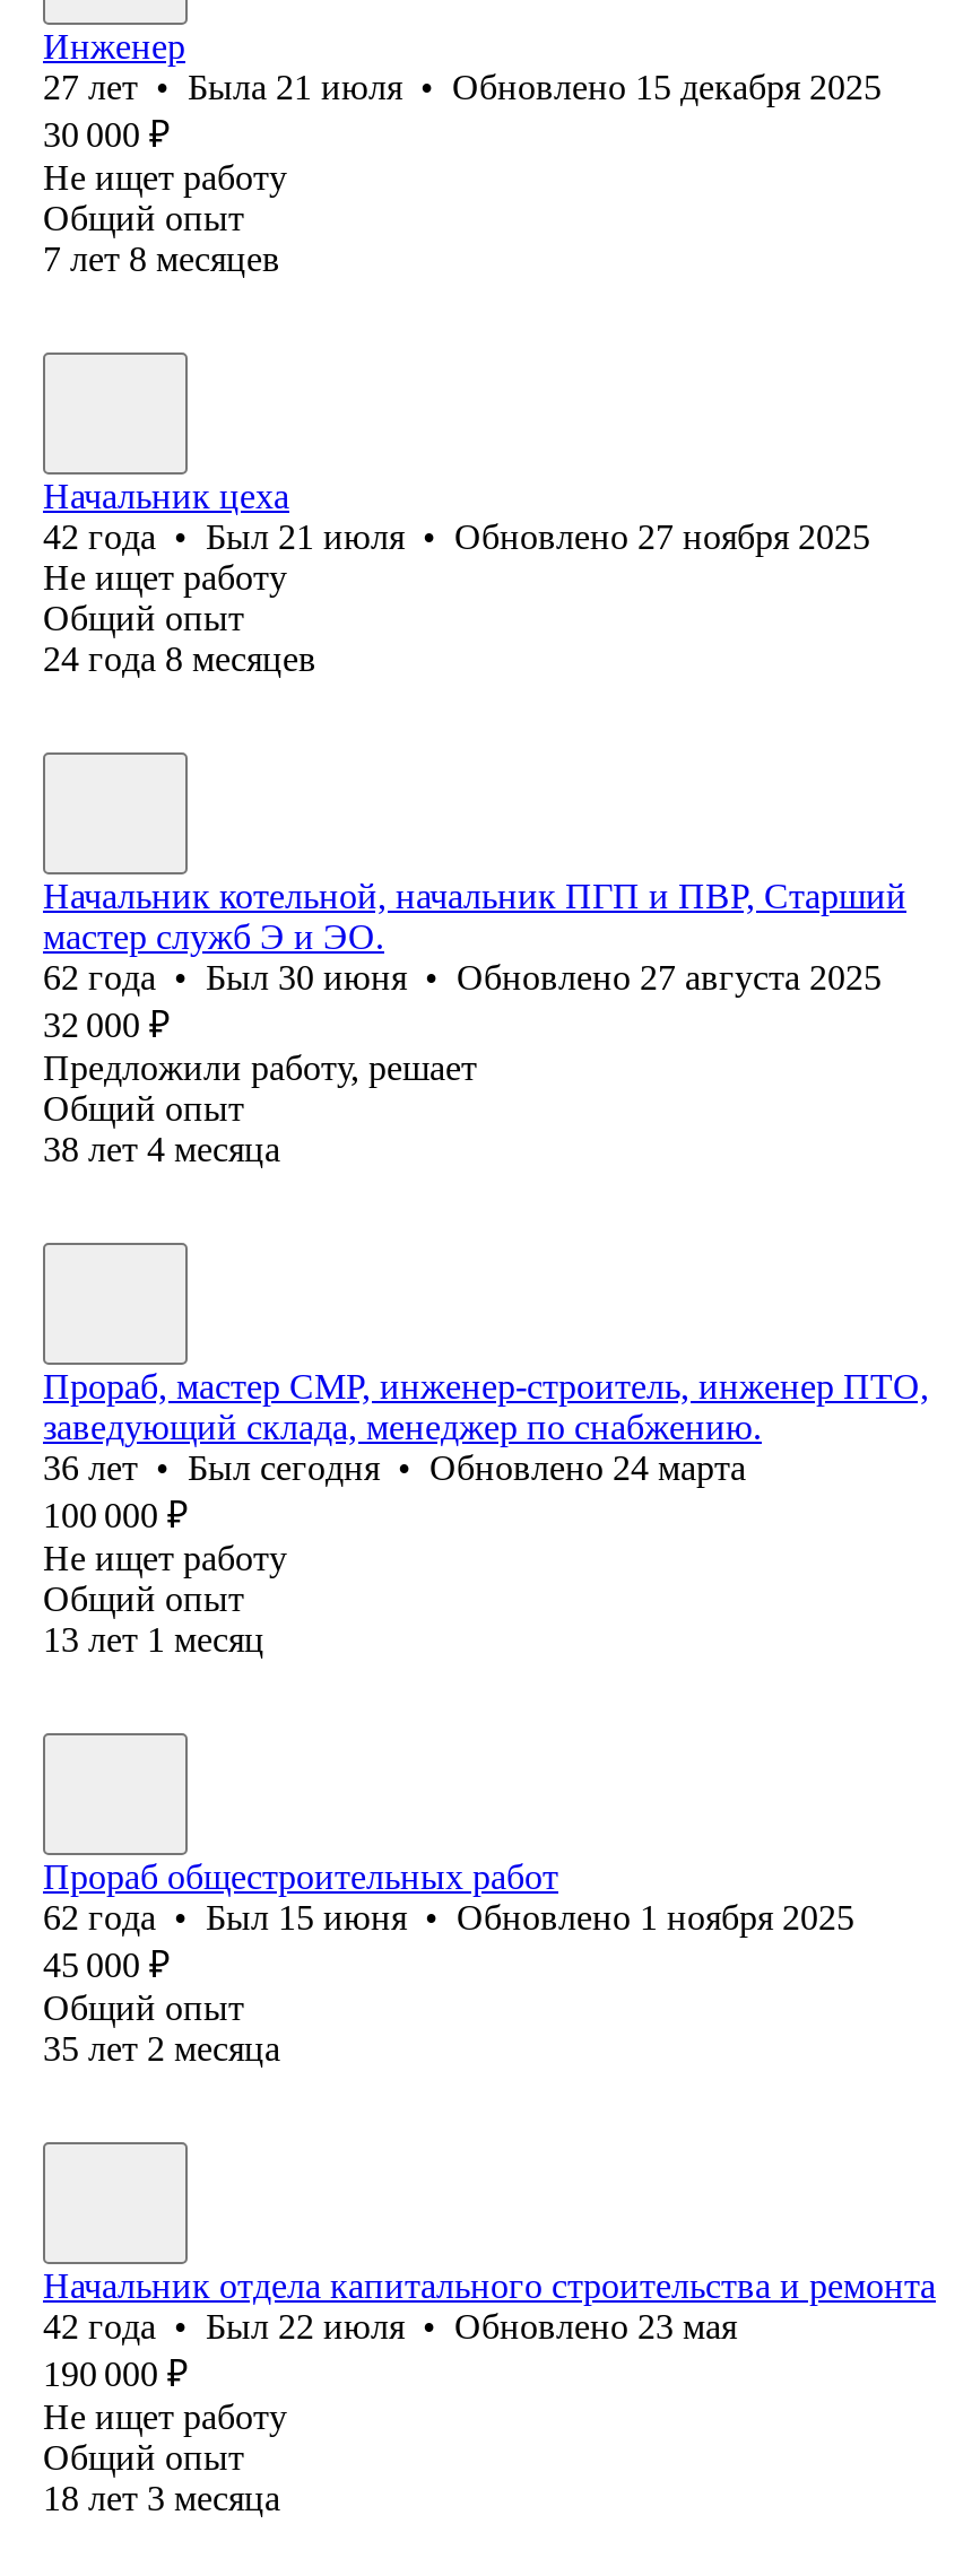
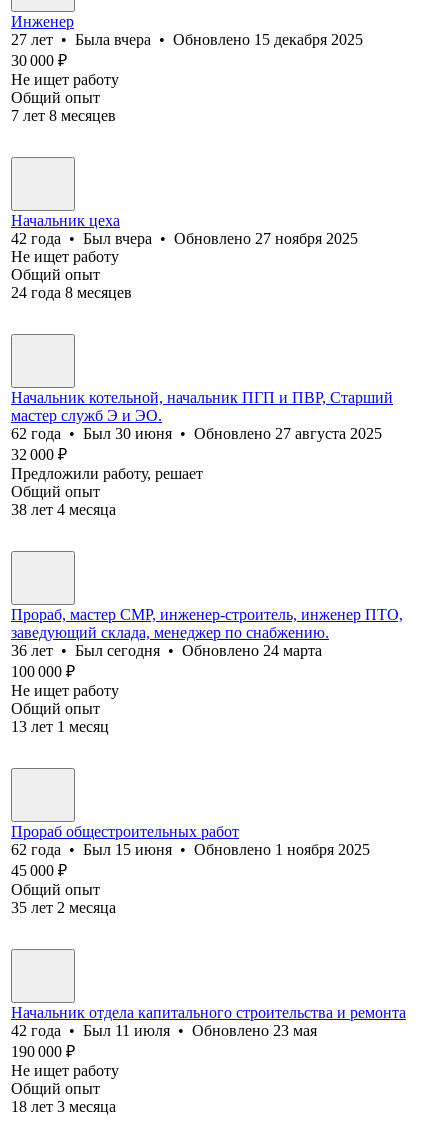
- 27 лет • Была 21 июля • Обновлено 15 декабря 2025
+ 27 лет • Была вчера • Обновлено 15 декабря 2025

- 42 года • Был 21 июля • Обновлено 27 ноября 2025
+ 42 года • Был вчера • Обновлено 27 ноября 2025

- 42 года • Был 22 июля • Обновлено 23 мая
+ 42 года • Был 11 июля • Обновлено 23 мая
